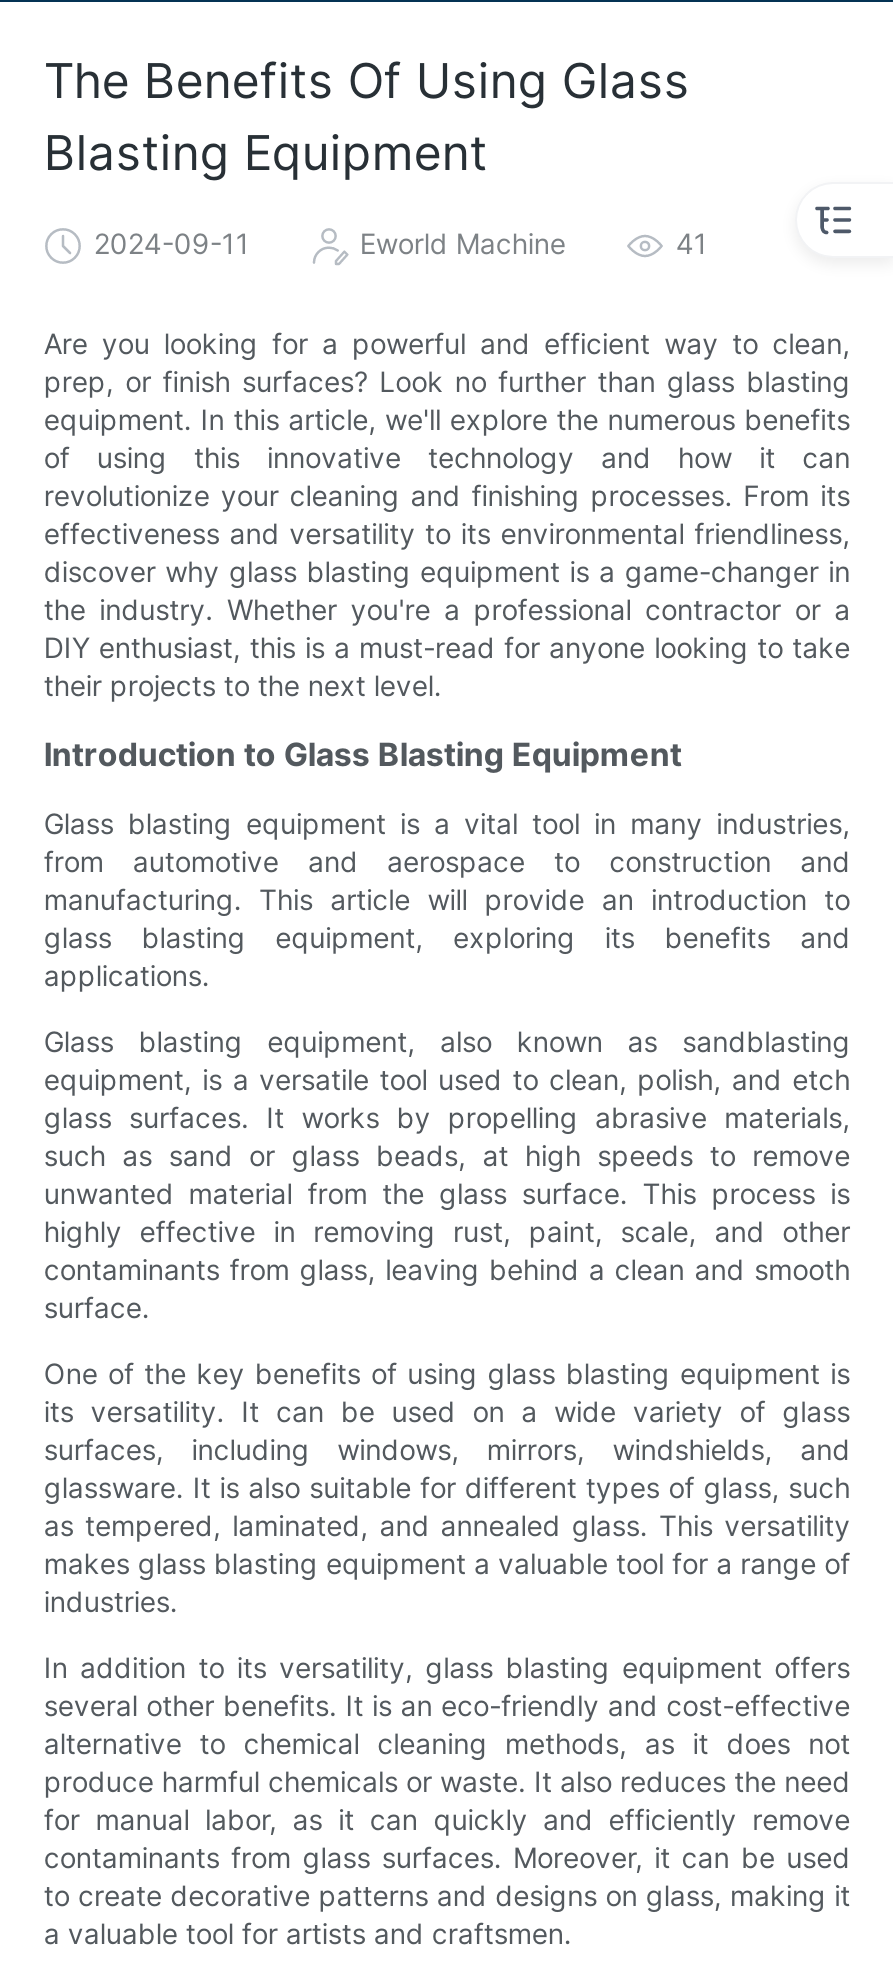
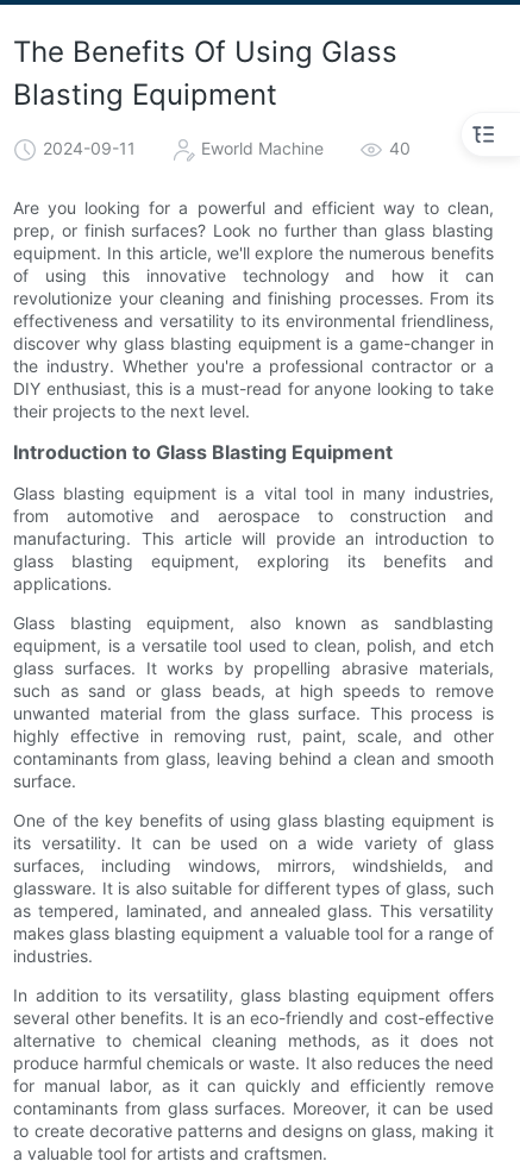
- 41
+ 40
